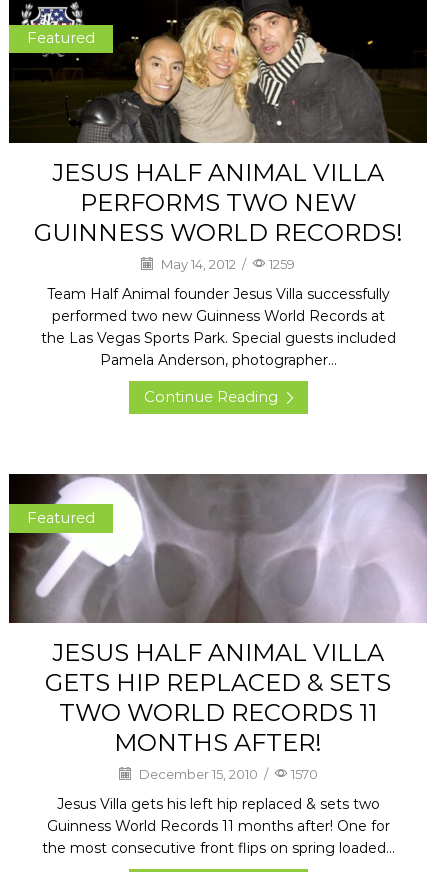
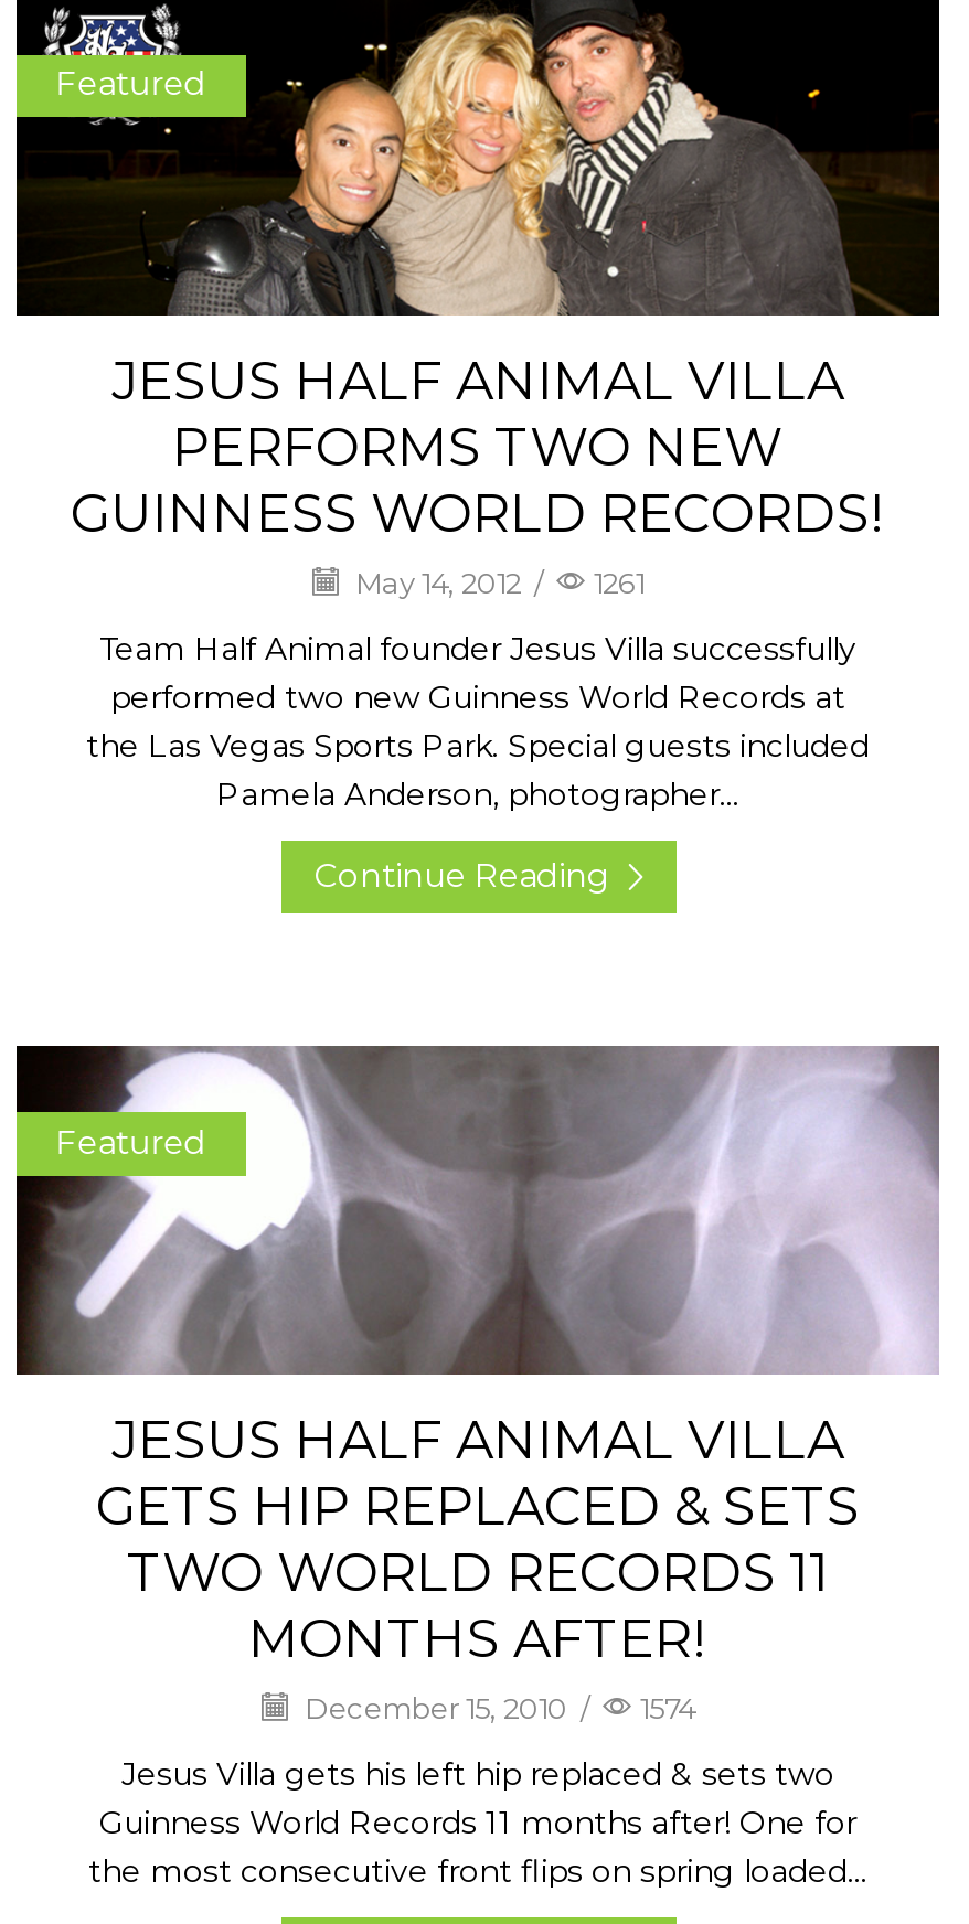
- May 14, 2012 / 1259
+ May 14, 2012 / 1261

- December 15, 2010 / 1570
+ December 15, 2010 / 1574
